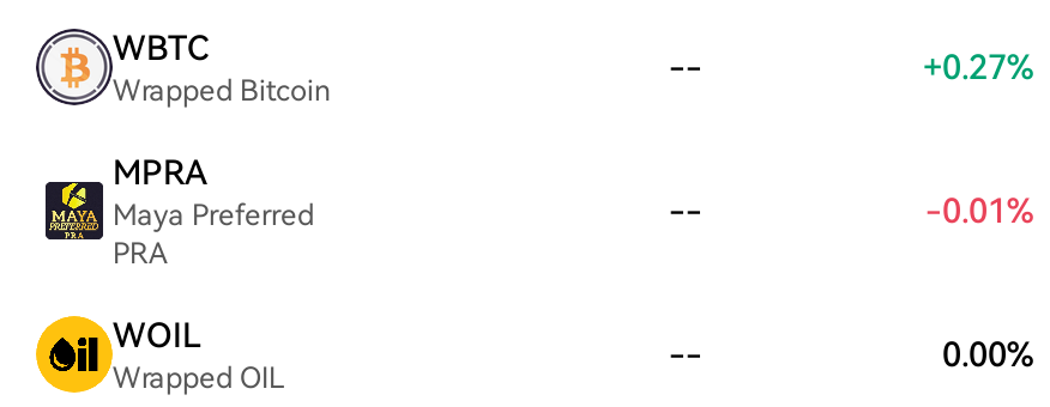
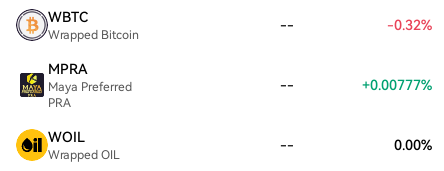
- +0.27%
+ -0.32%

- -0.01%
+ +0.00777%
